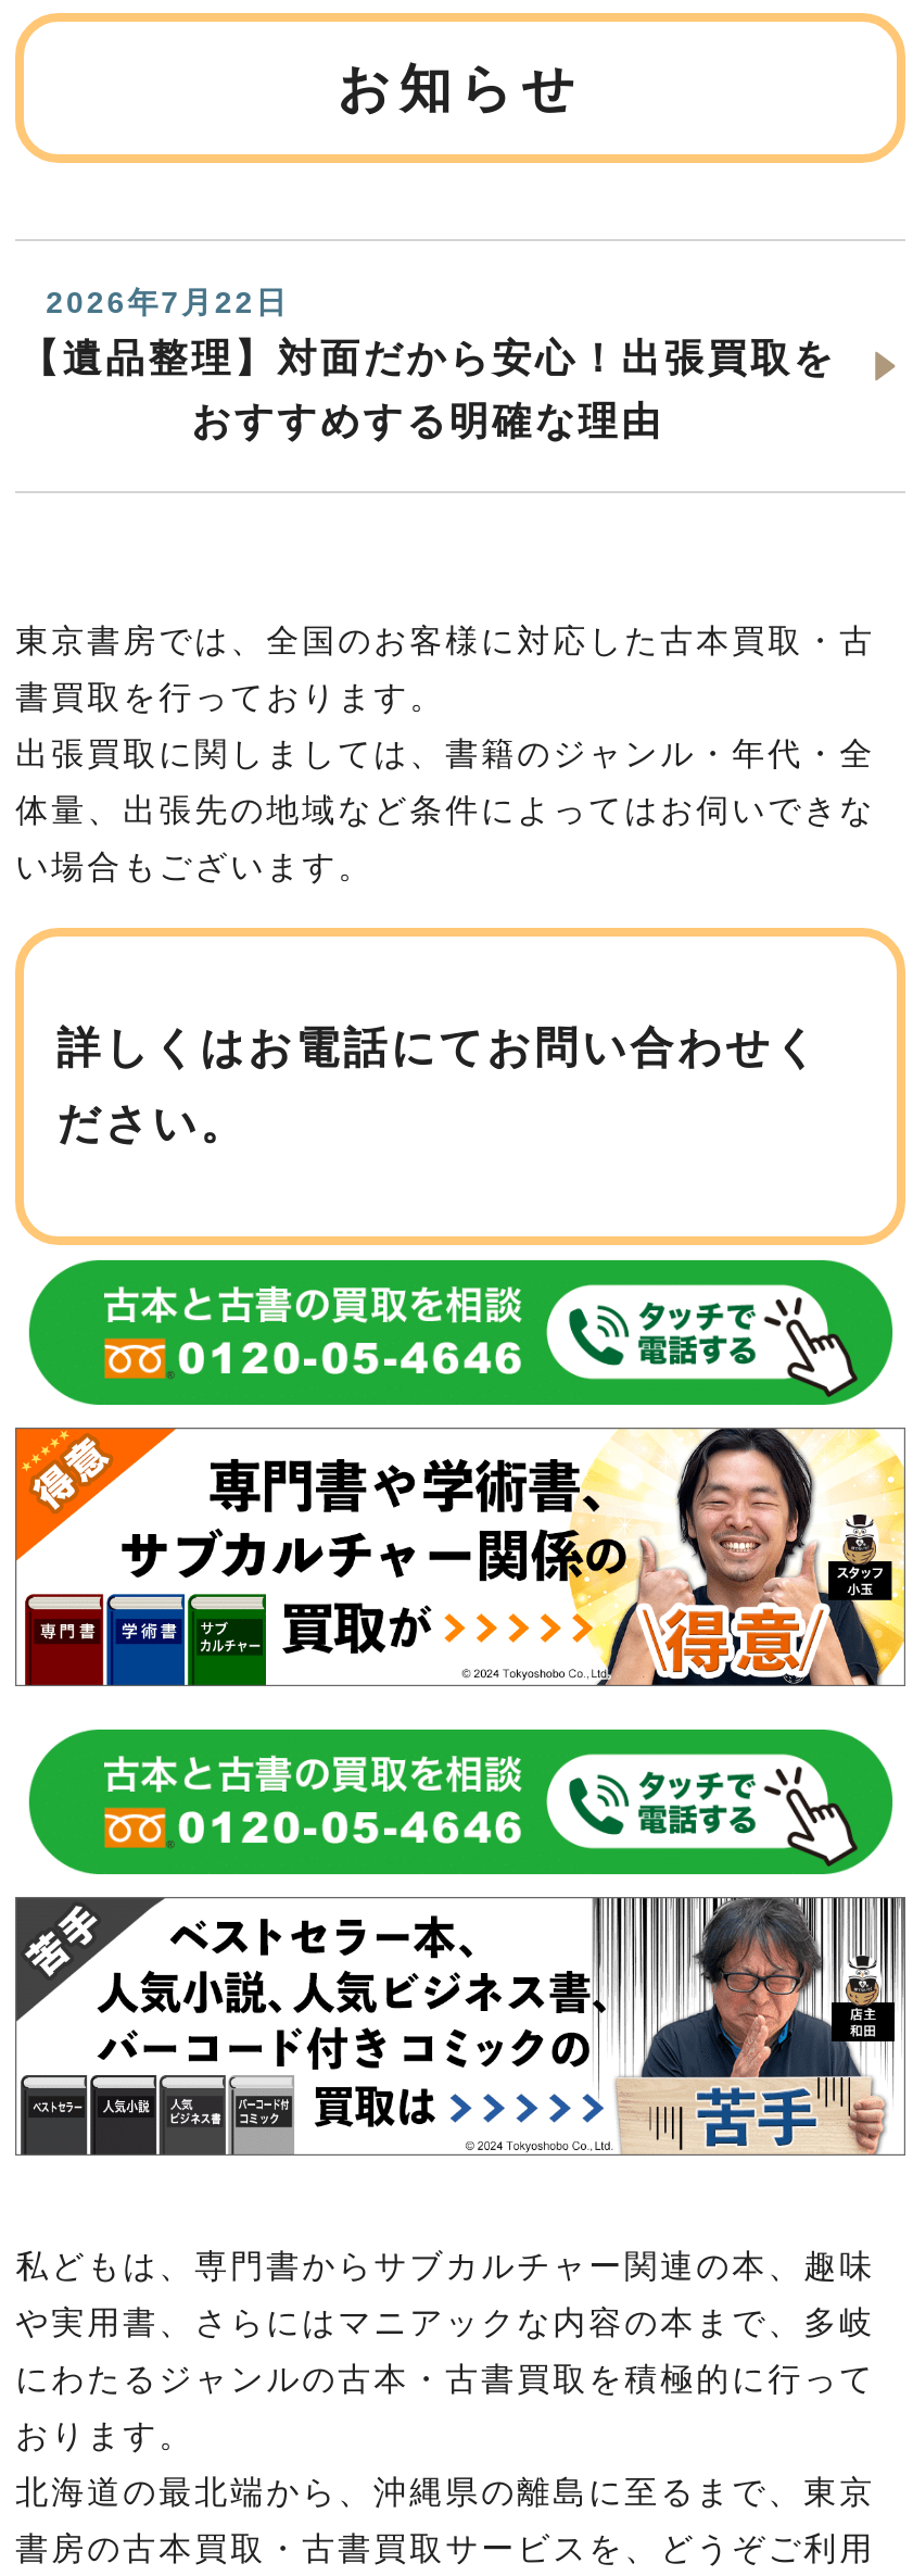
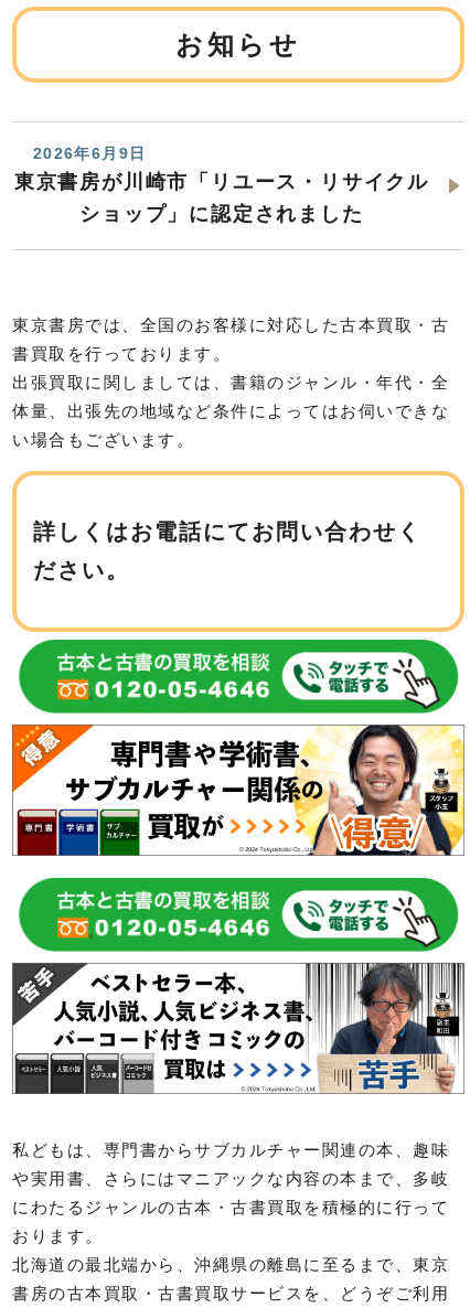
- 2026年7月22日
- 【遺品整理】対面だから安心！出張買取を
- おすすめする明確な理由
+ 2026年6月9日
+ 東京書房が川崎市「リユース・リサイクル
+ ショップ」に認定されました
